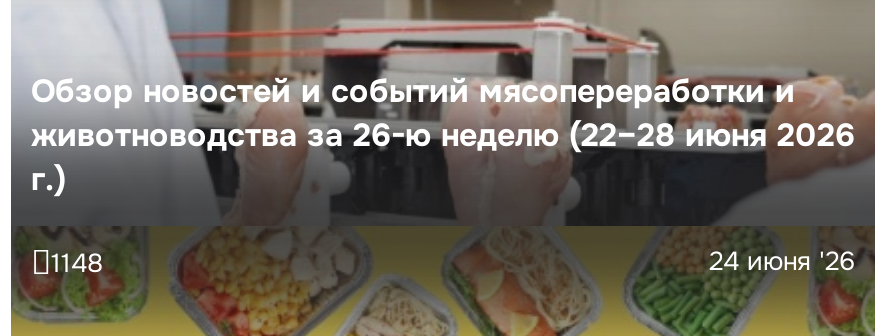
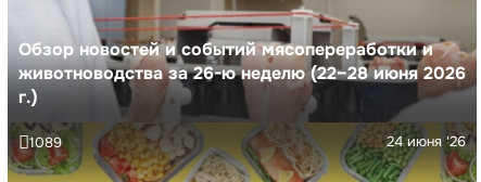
- 1148
+ 1089
